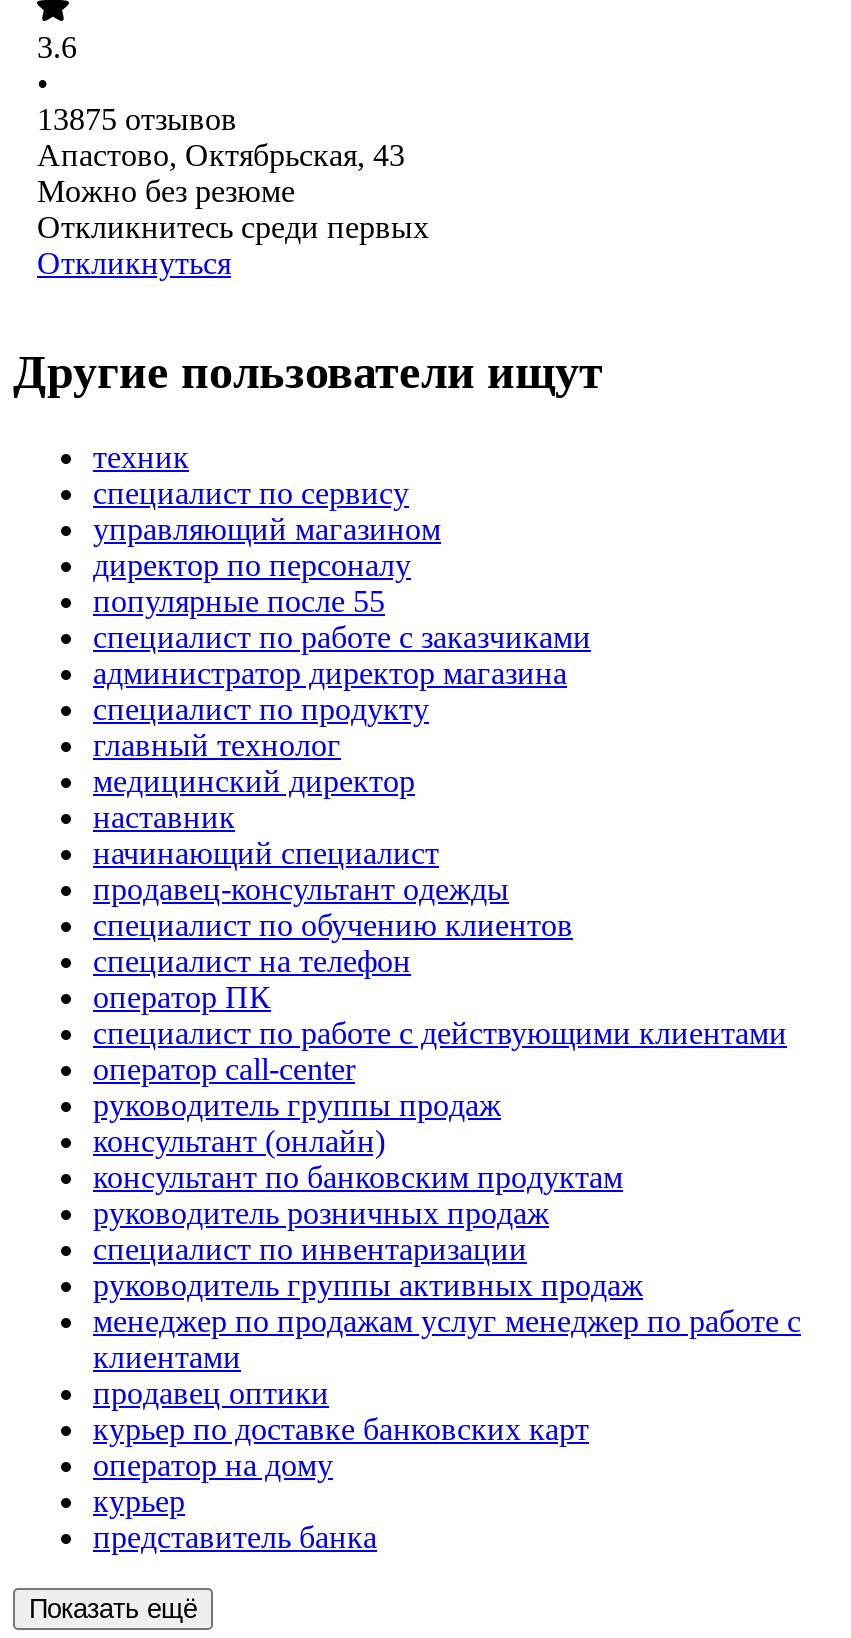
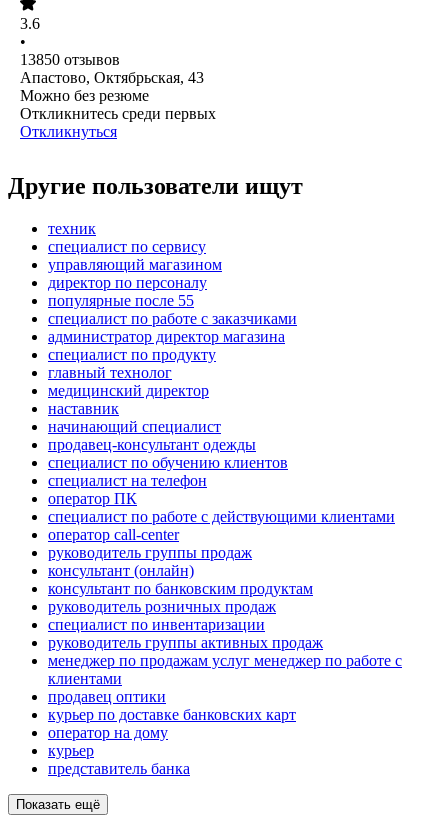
- 13875 отзывов
+ 13850 отзывов
